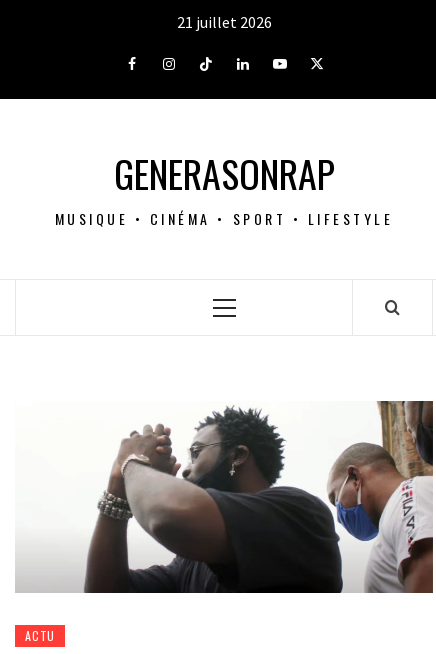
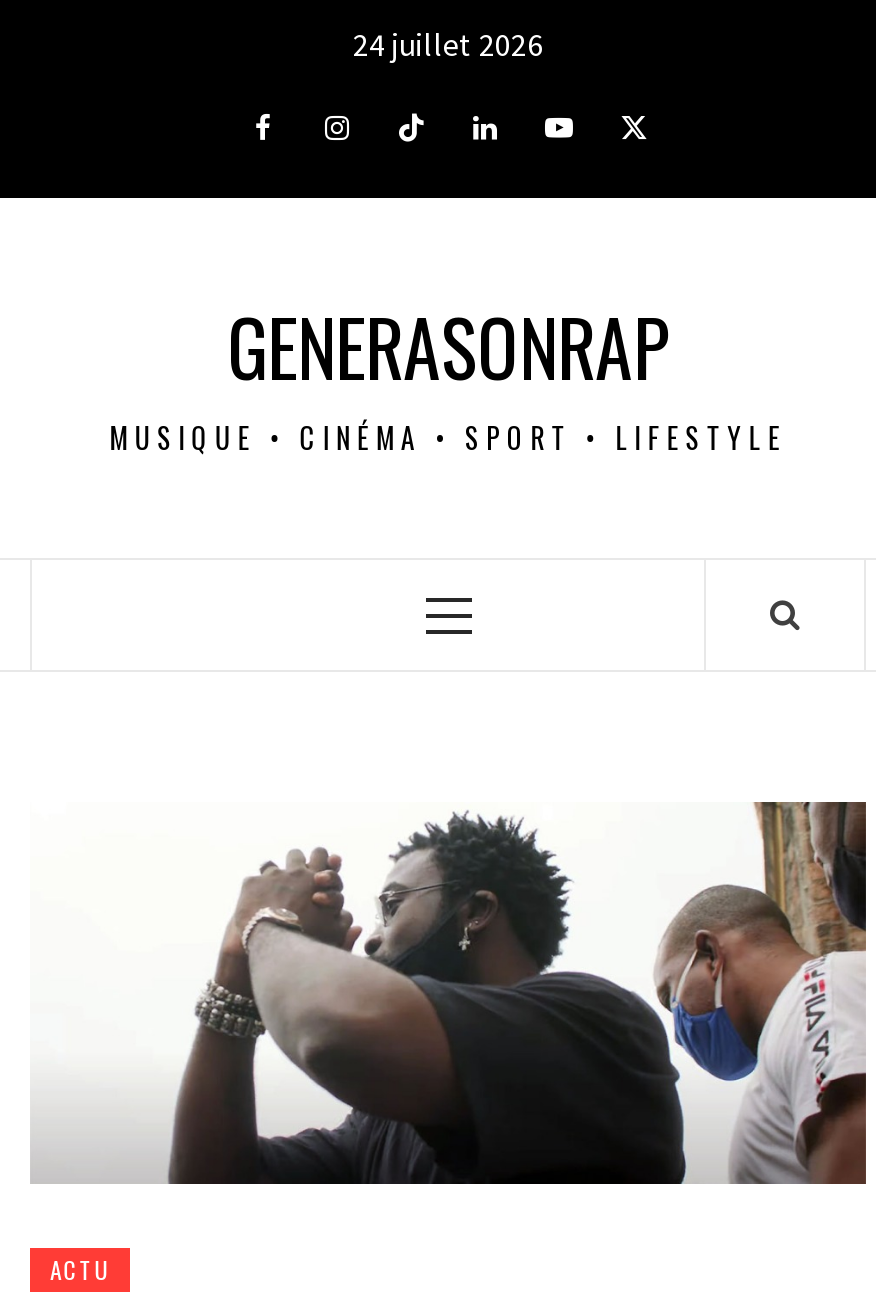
- 21 juillet 2026
+ 24 juillet 2026
